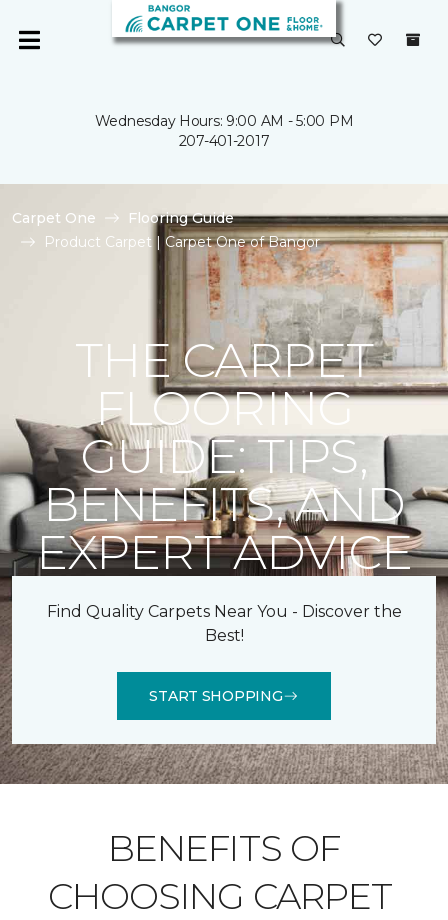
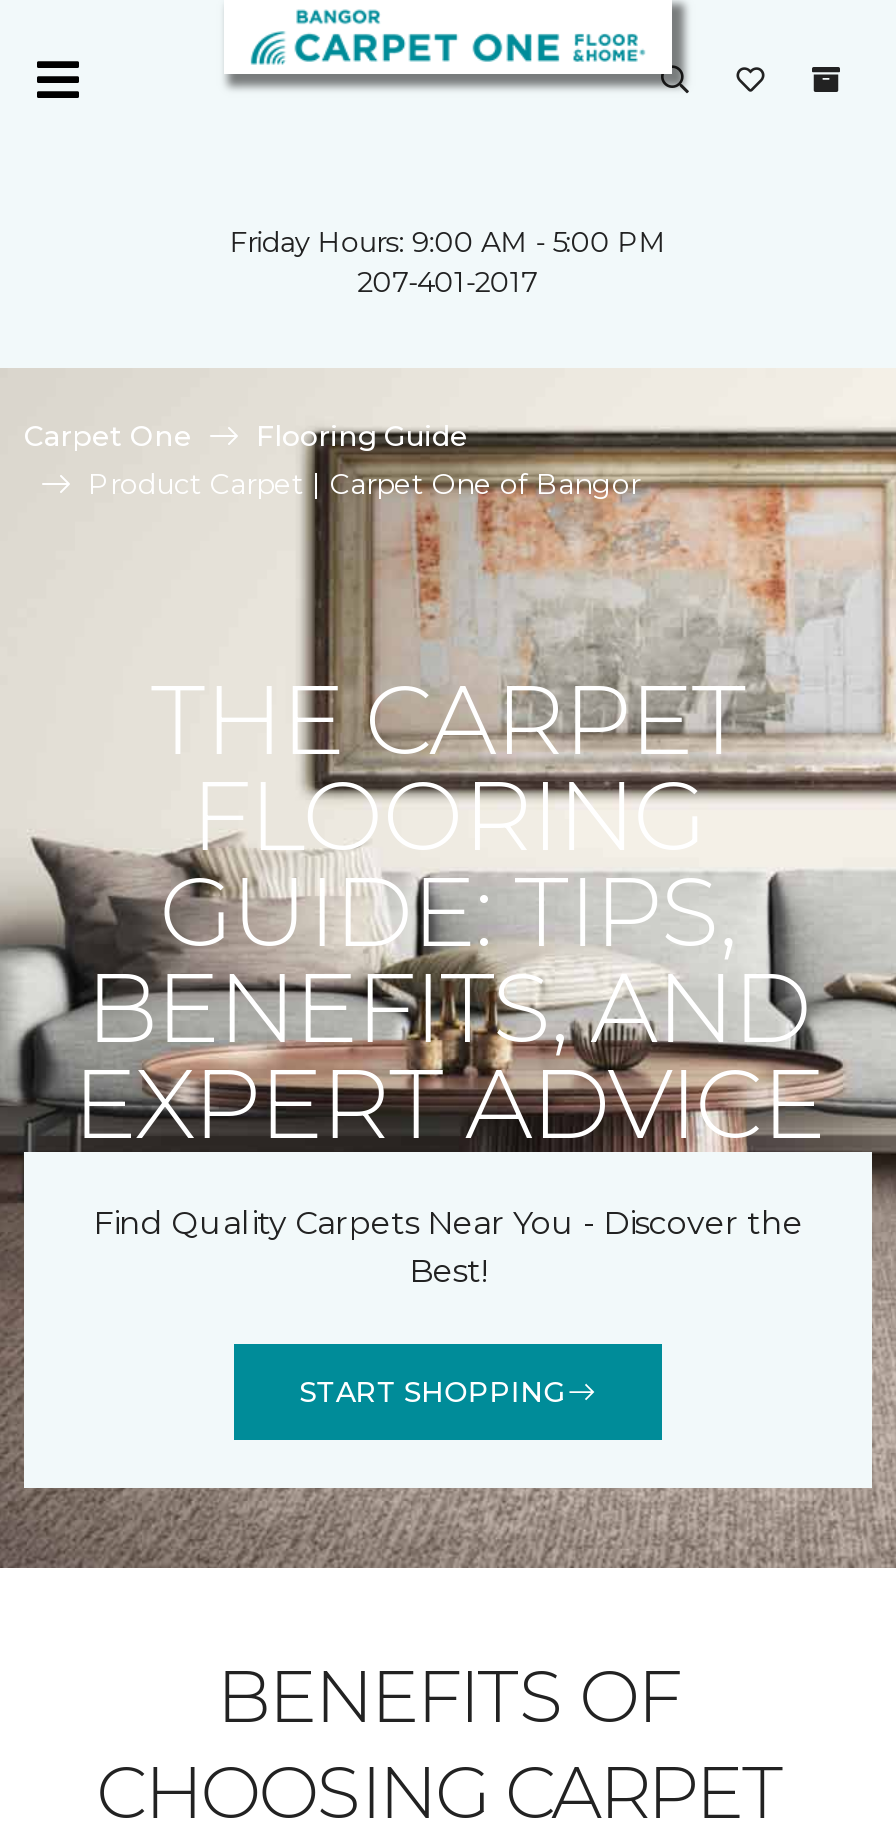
- Wednesday Hours: 9:00 AM - 5:00 PM
+ Friday Hours: 9:00 AM - 5:00 PM
